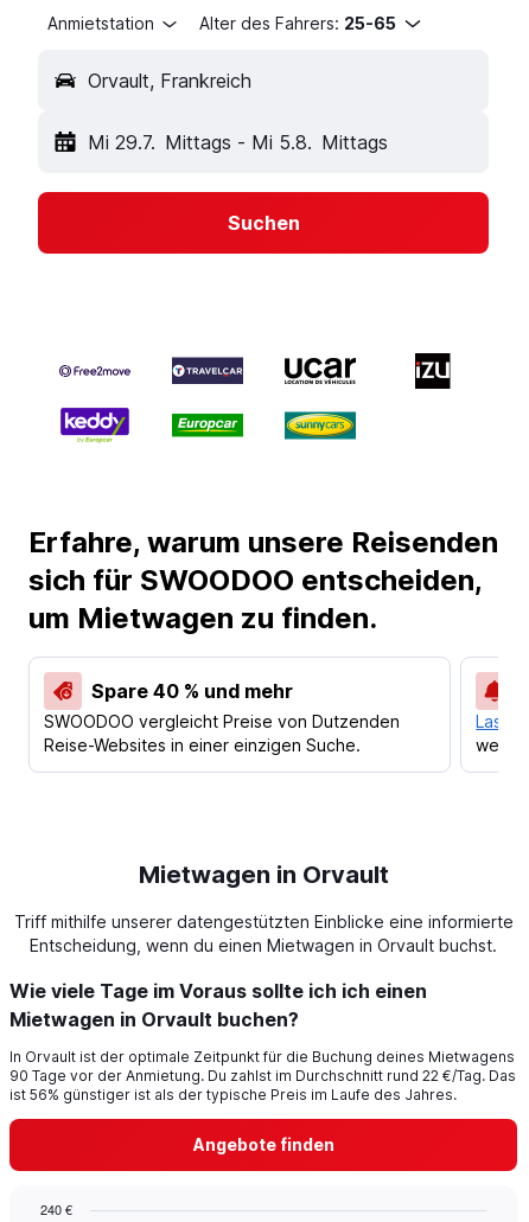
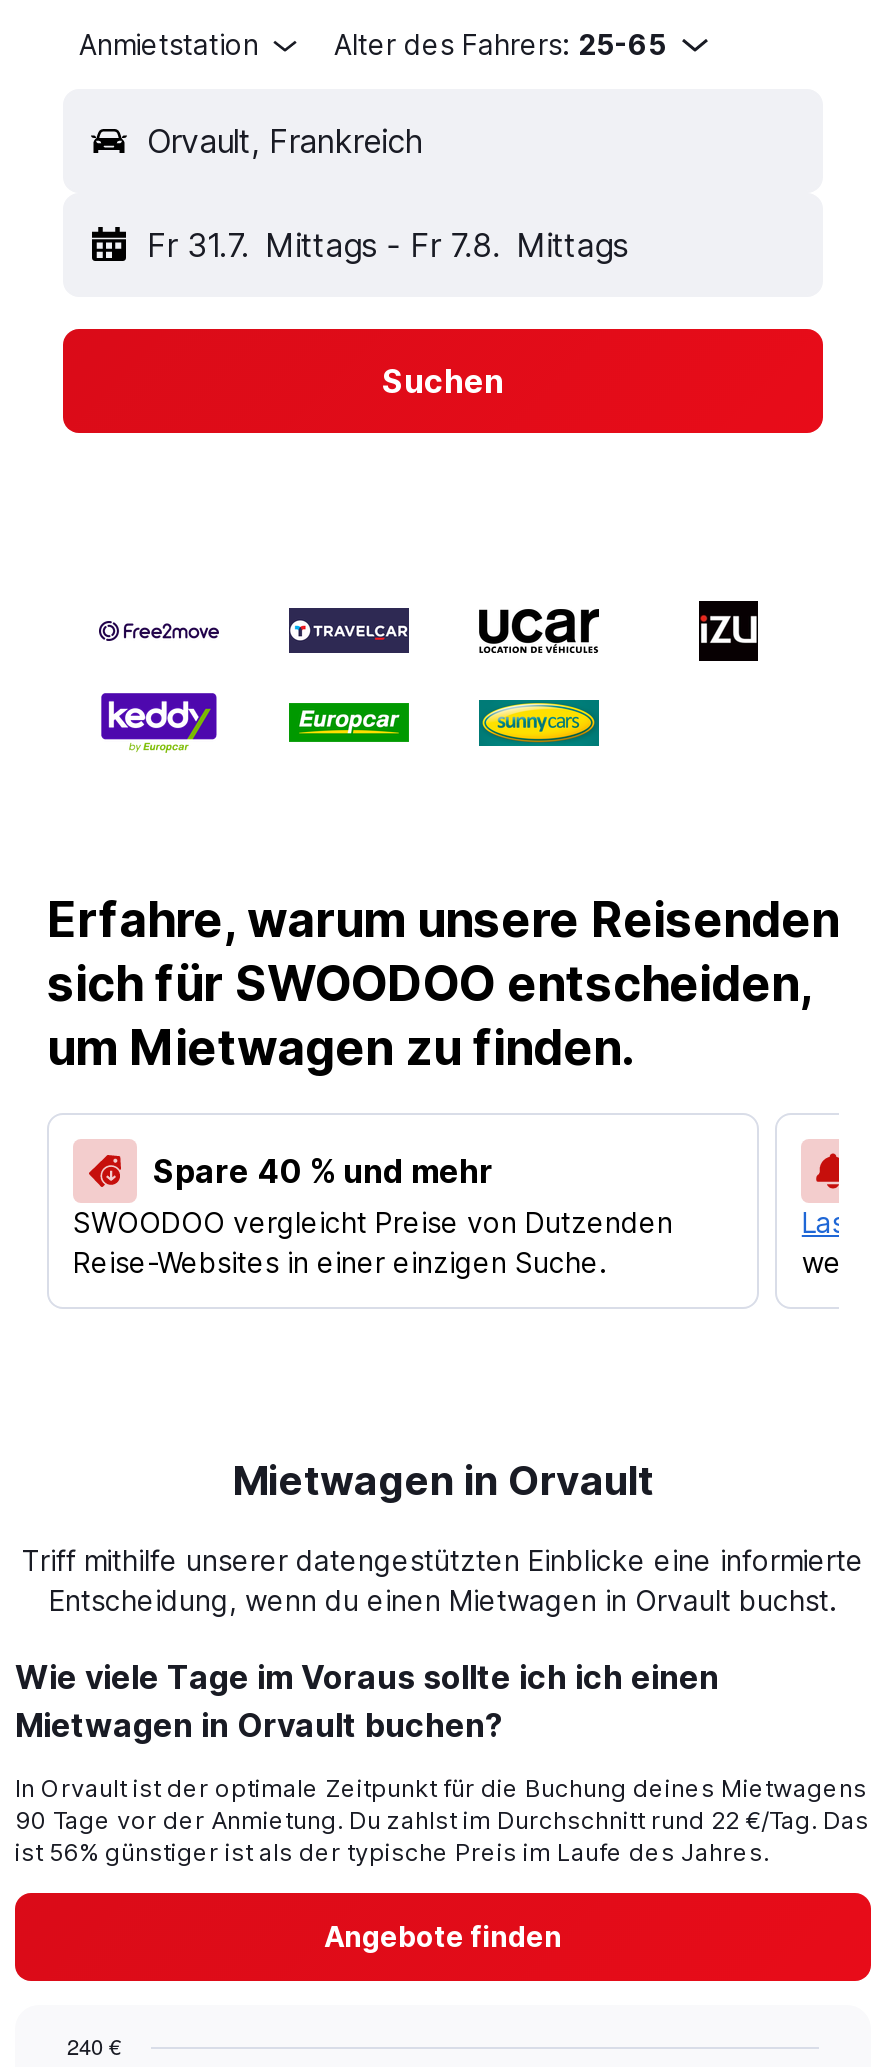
- Mi 29.7. Mittags - Mi 5.8. Mittags
+ Fr 31.7. Mittags - Fr 7.8. Mittags
